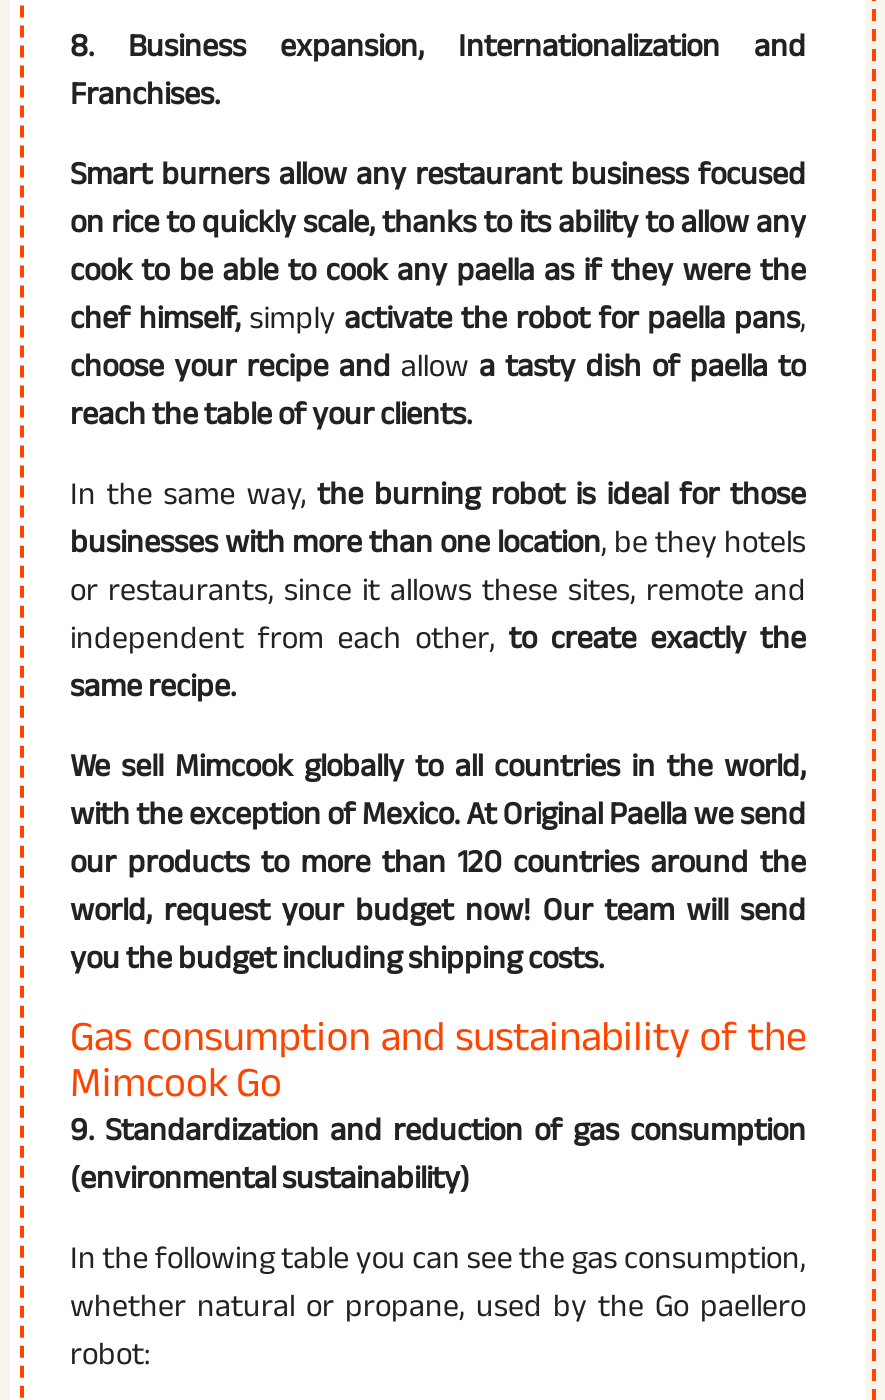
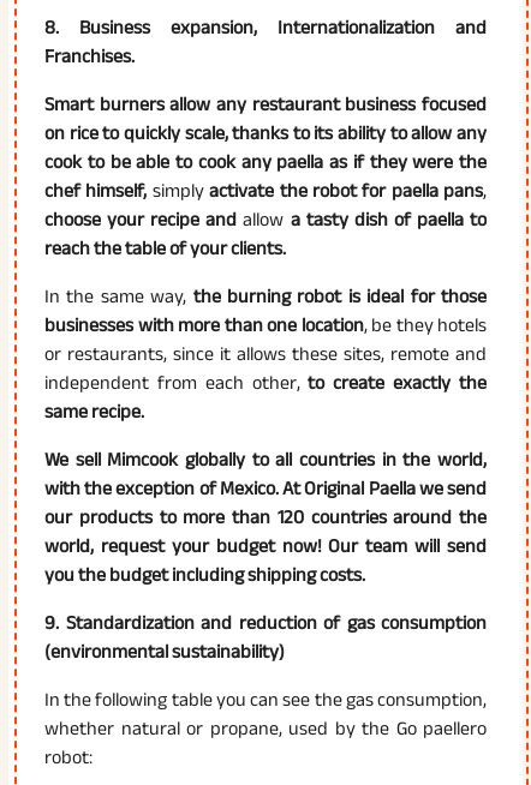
- Gas consumption and sustainability of the
- Mimcook Go
